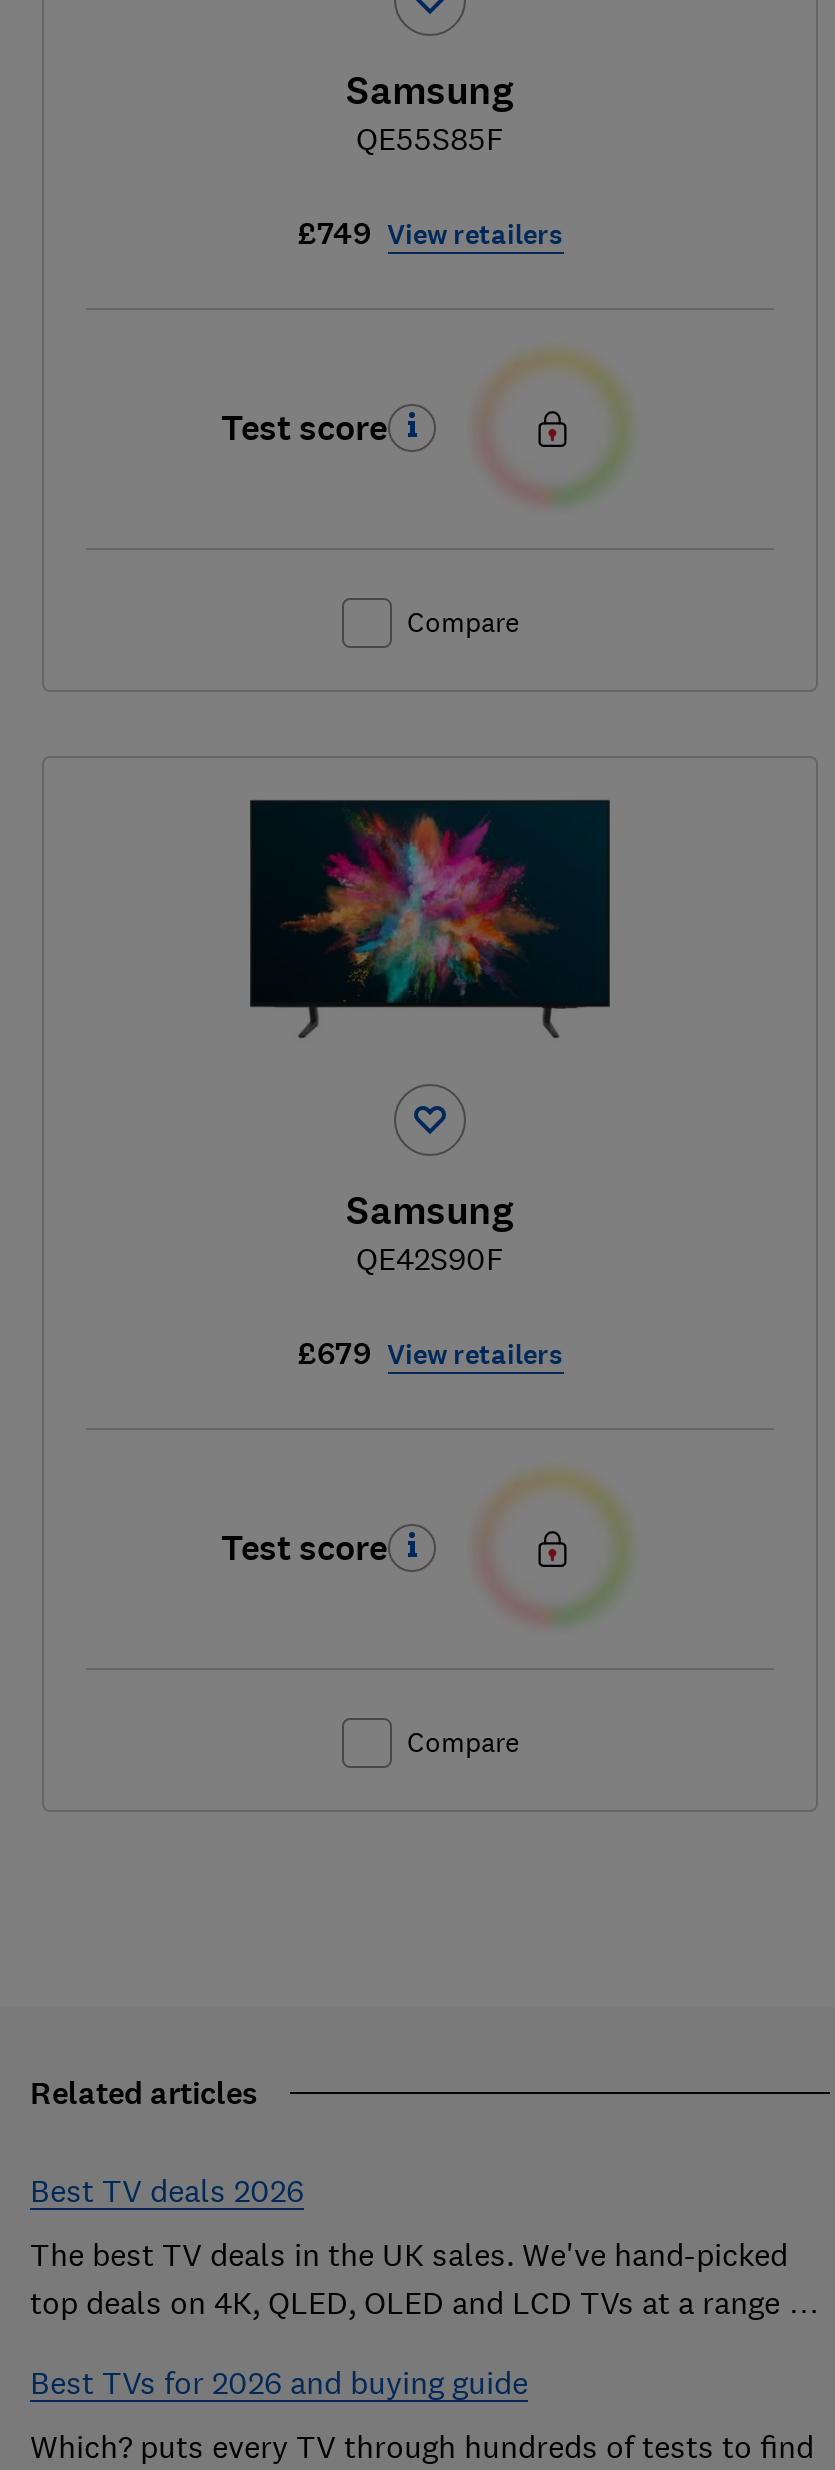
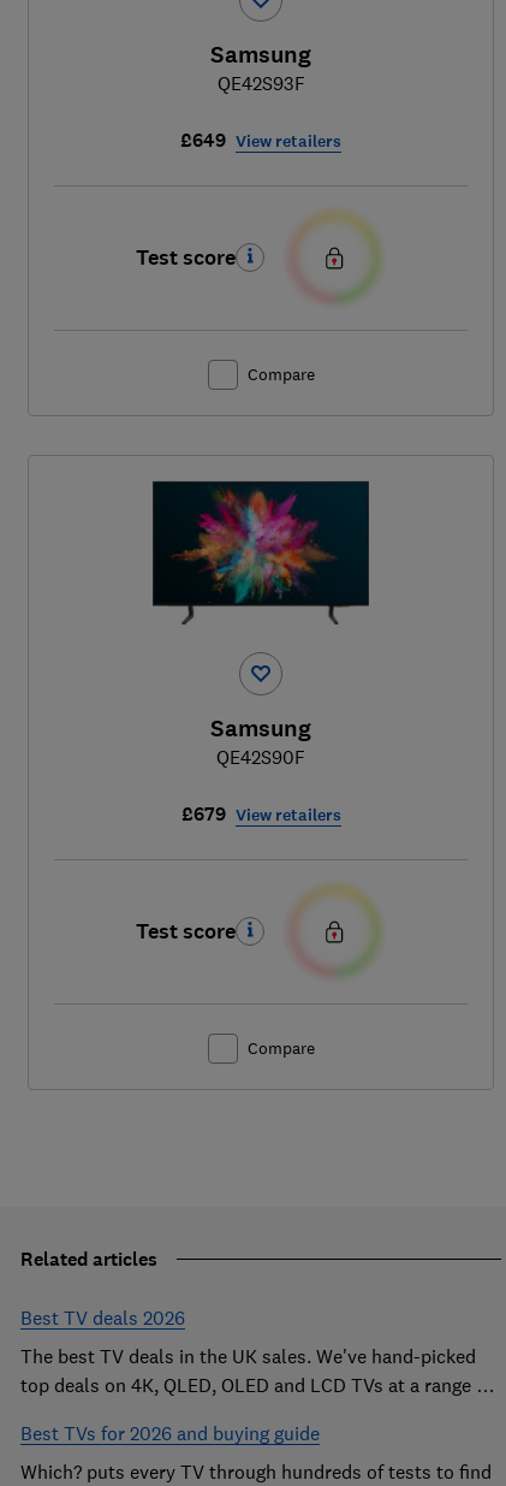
- QE55S85F
+ QE42S93F

- £749 View retailers
+ £649 View retailers
